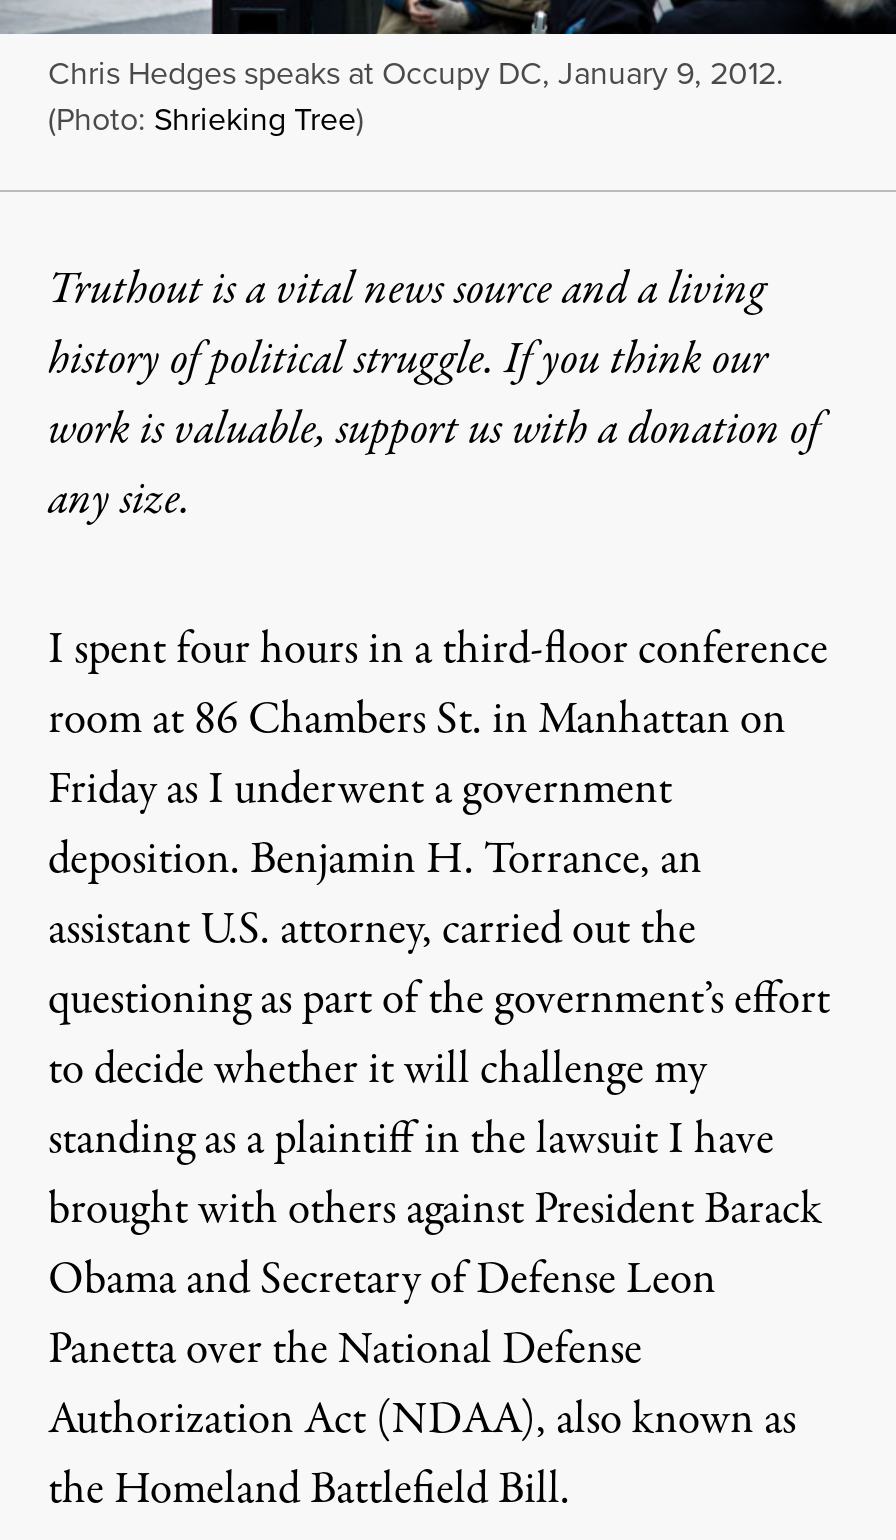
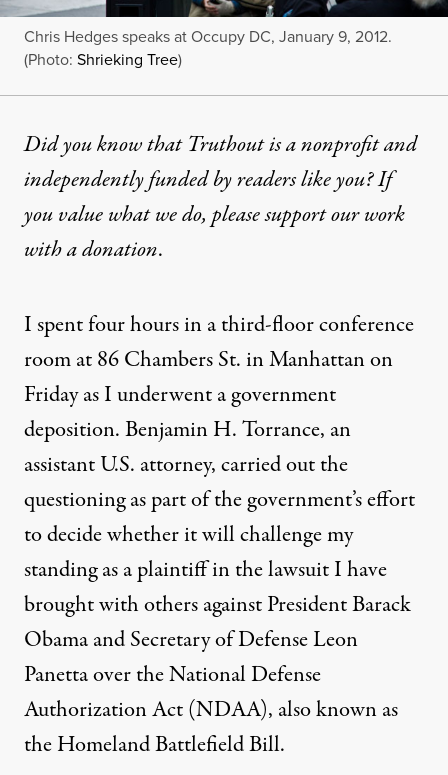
- Truthout is a vital news source and a living
- history of political struggle. If you think our
- work is valuable, support us with a donation of
- any size.
+ Did you know that Truthout is a nonprofit and
+ independently funded by readers like you? If
+ you value what we do, please support our work
+ with a donation.
